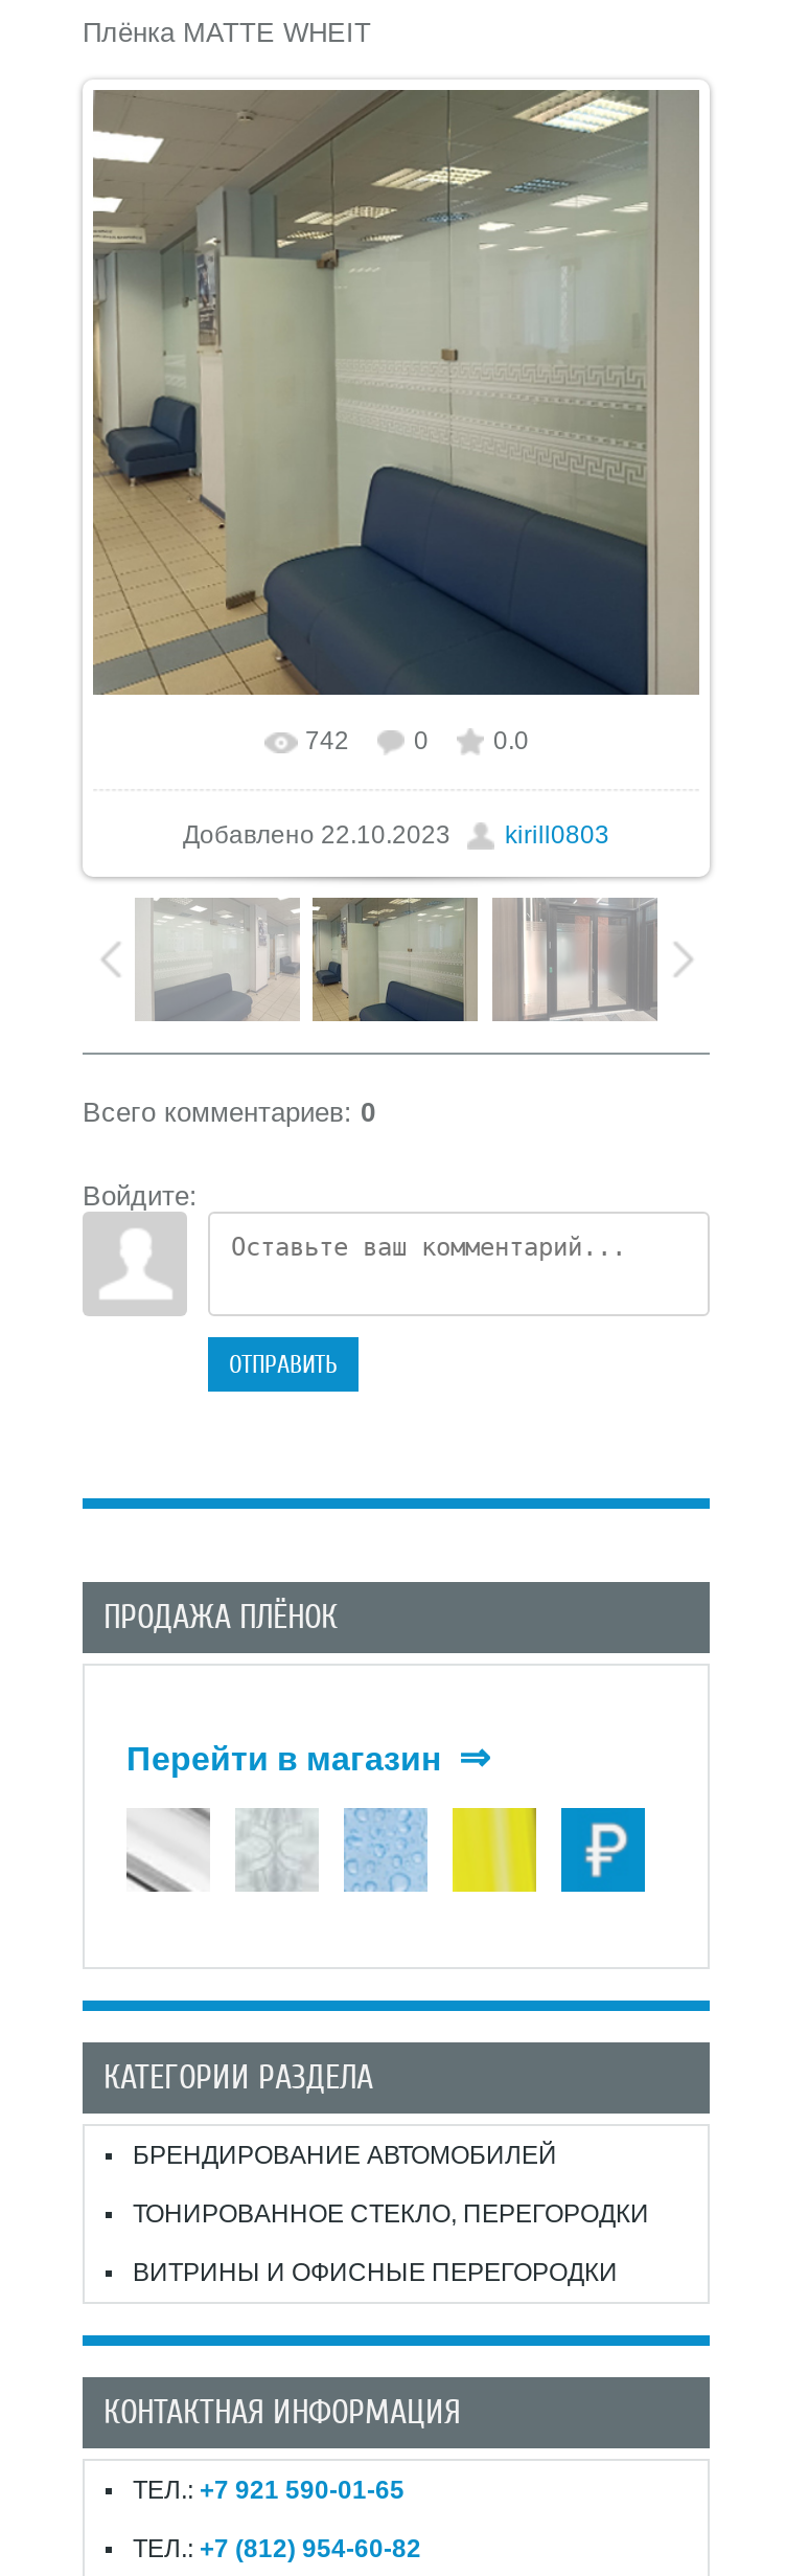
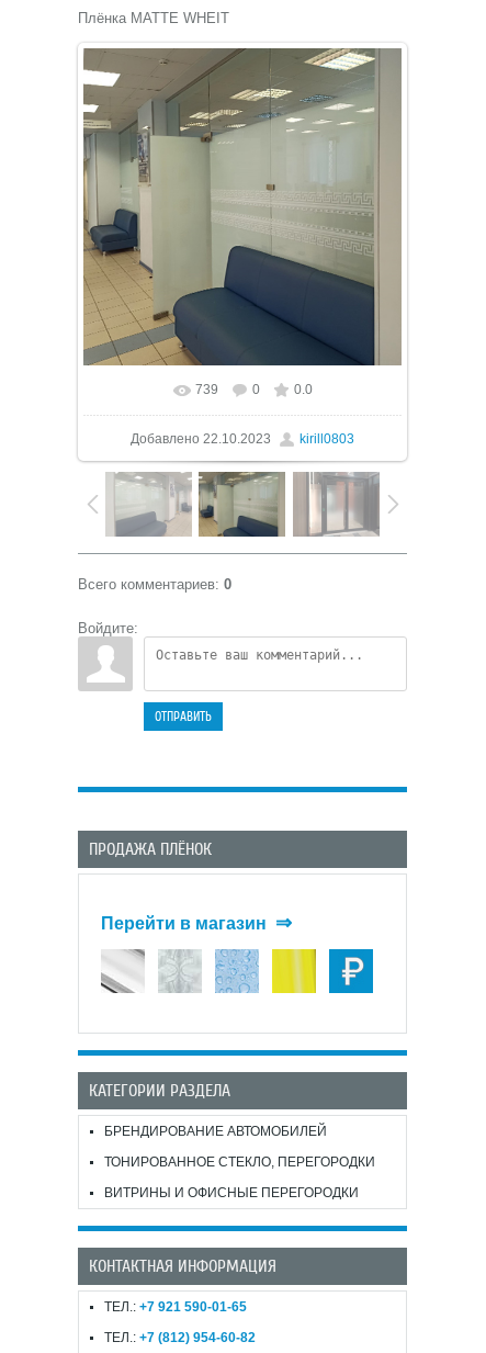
- 742
+ 739
